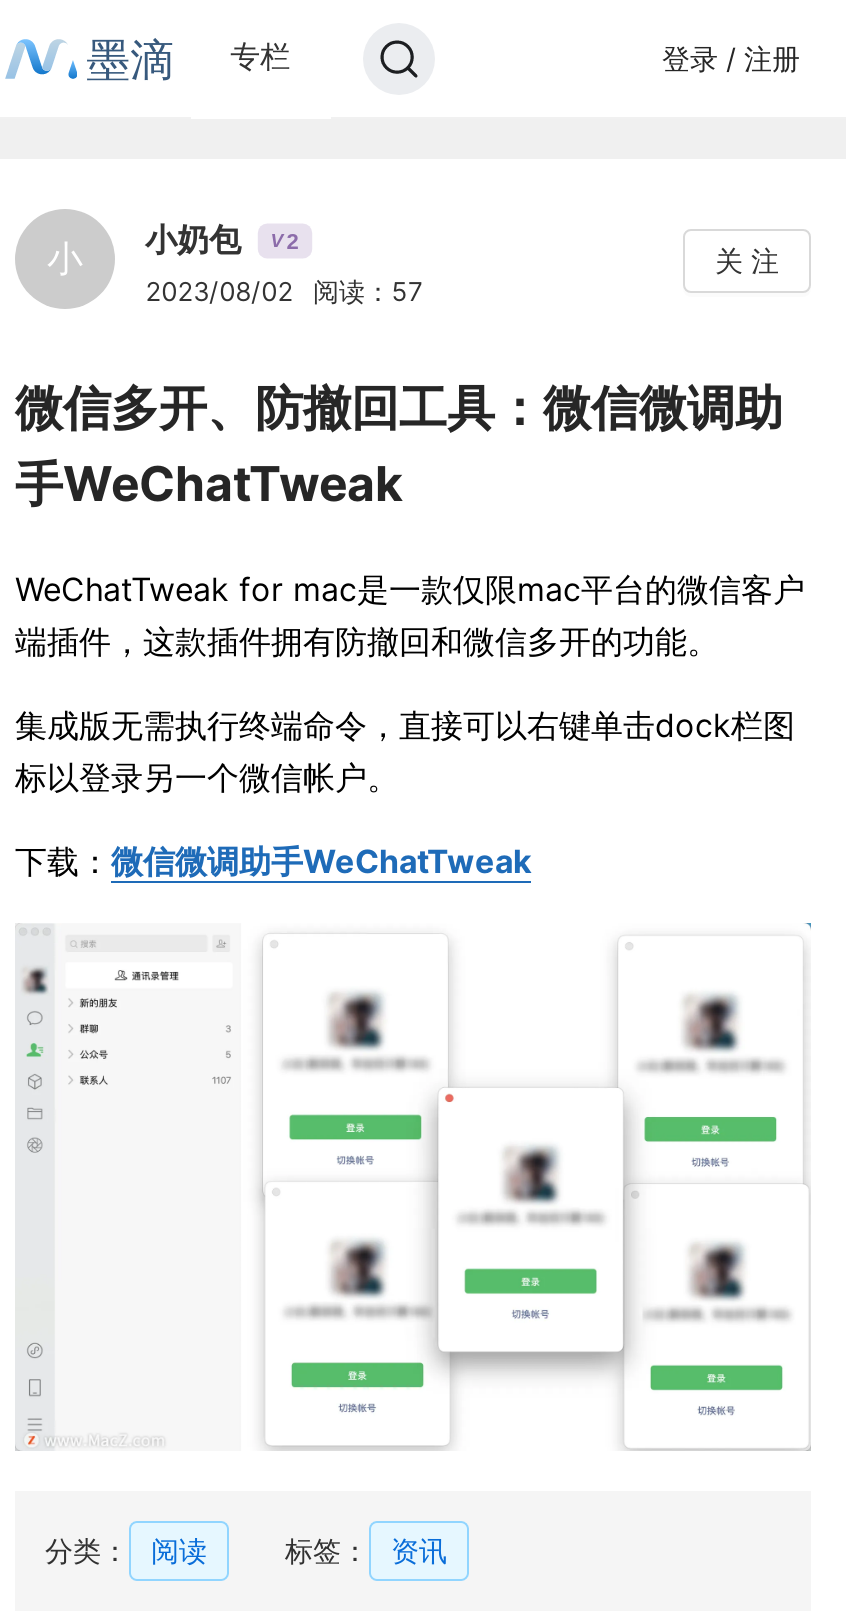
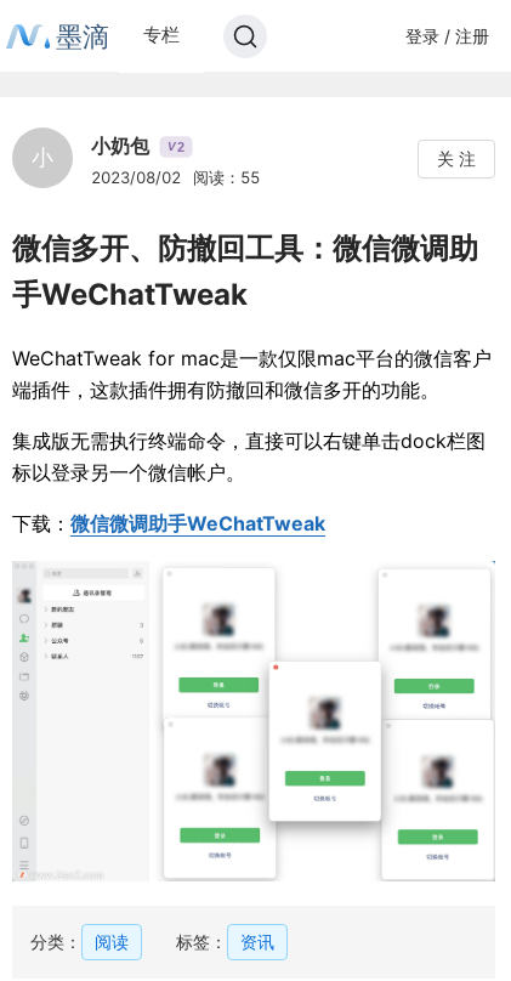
- 2023/08/02 阅读：57
+ 2023/08/02 阅读：55
